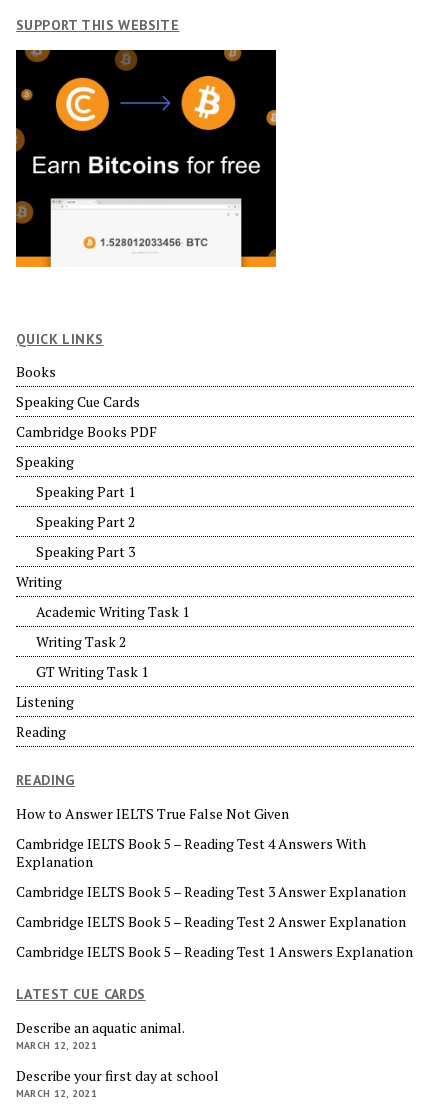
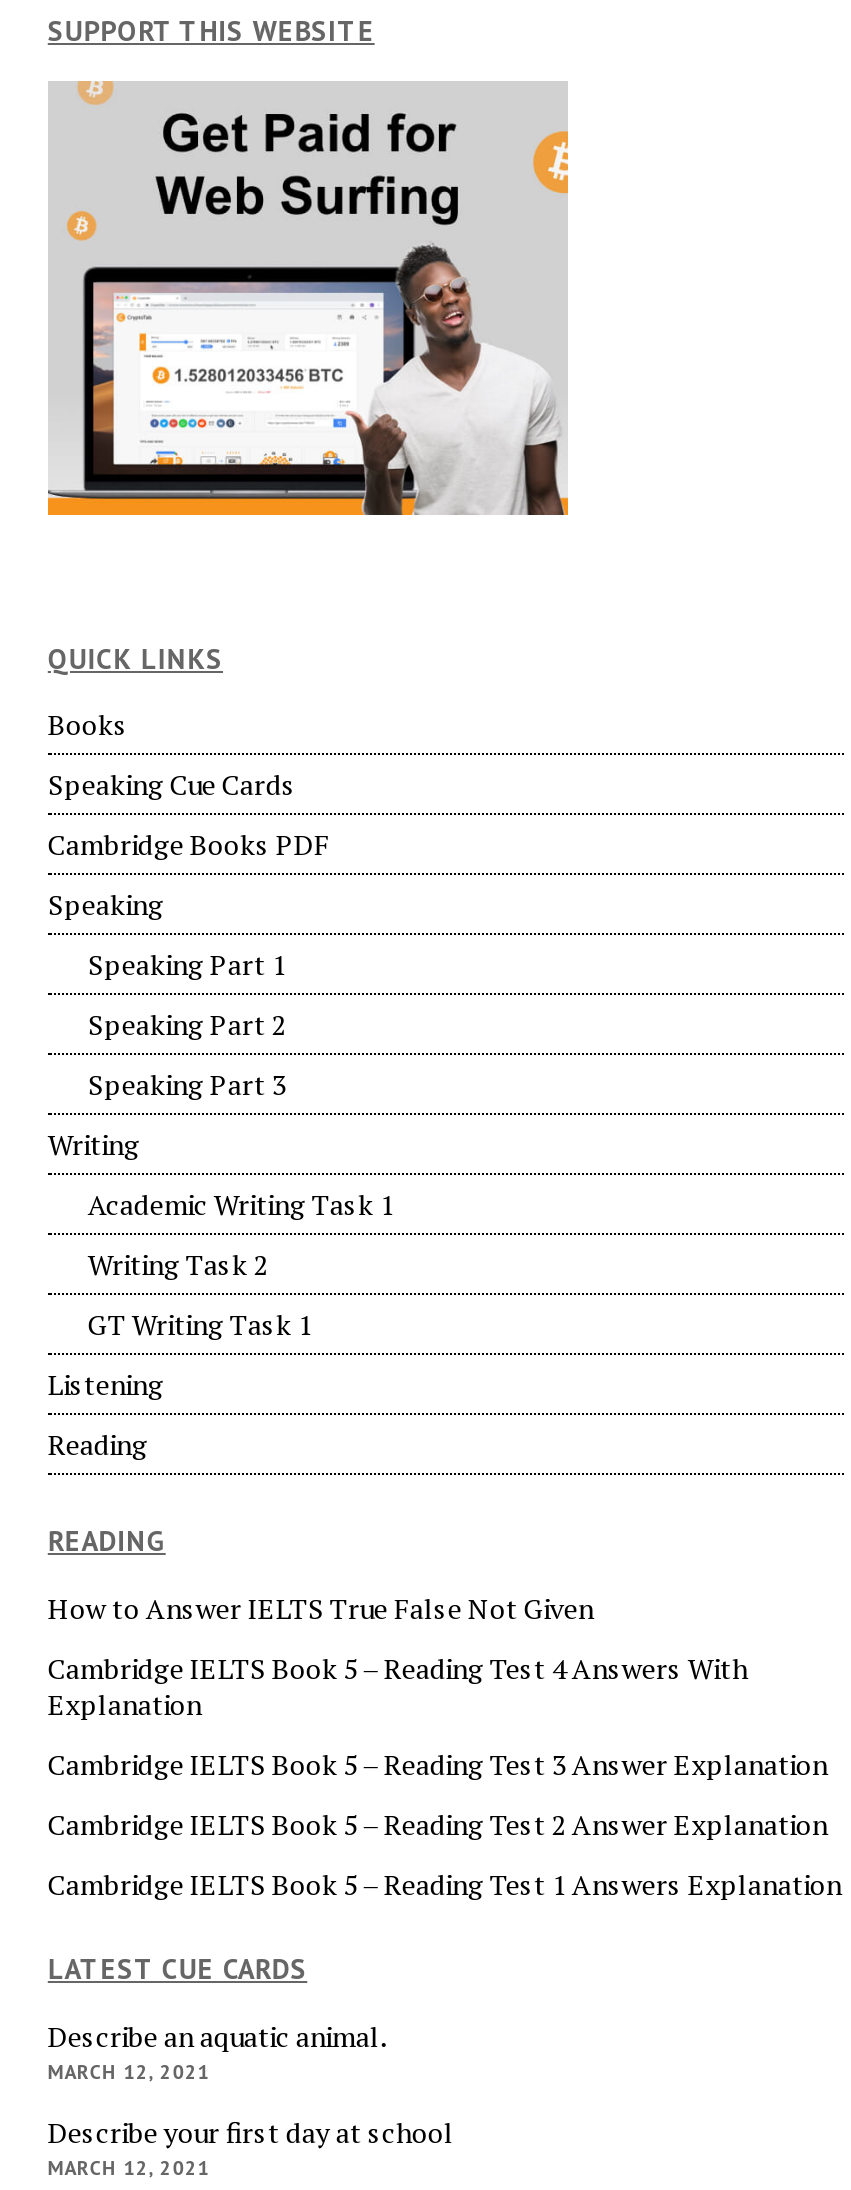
- [image]
+ [image]
